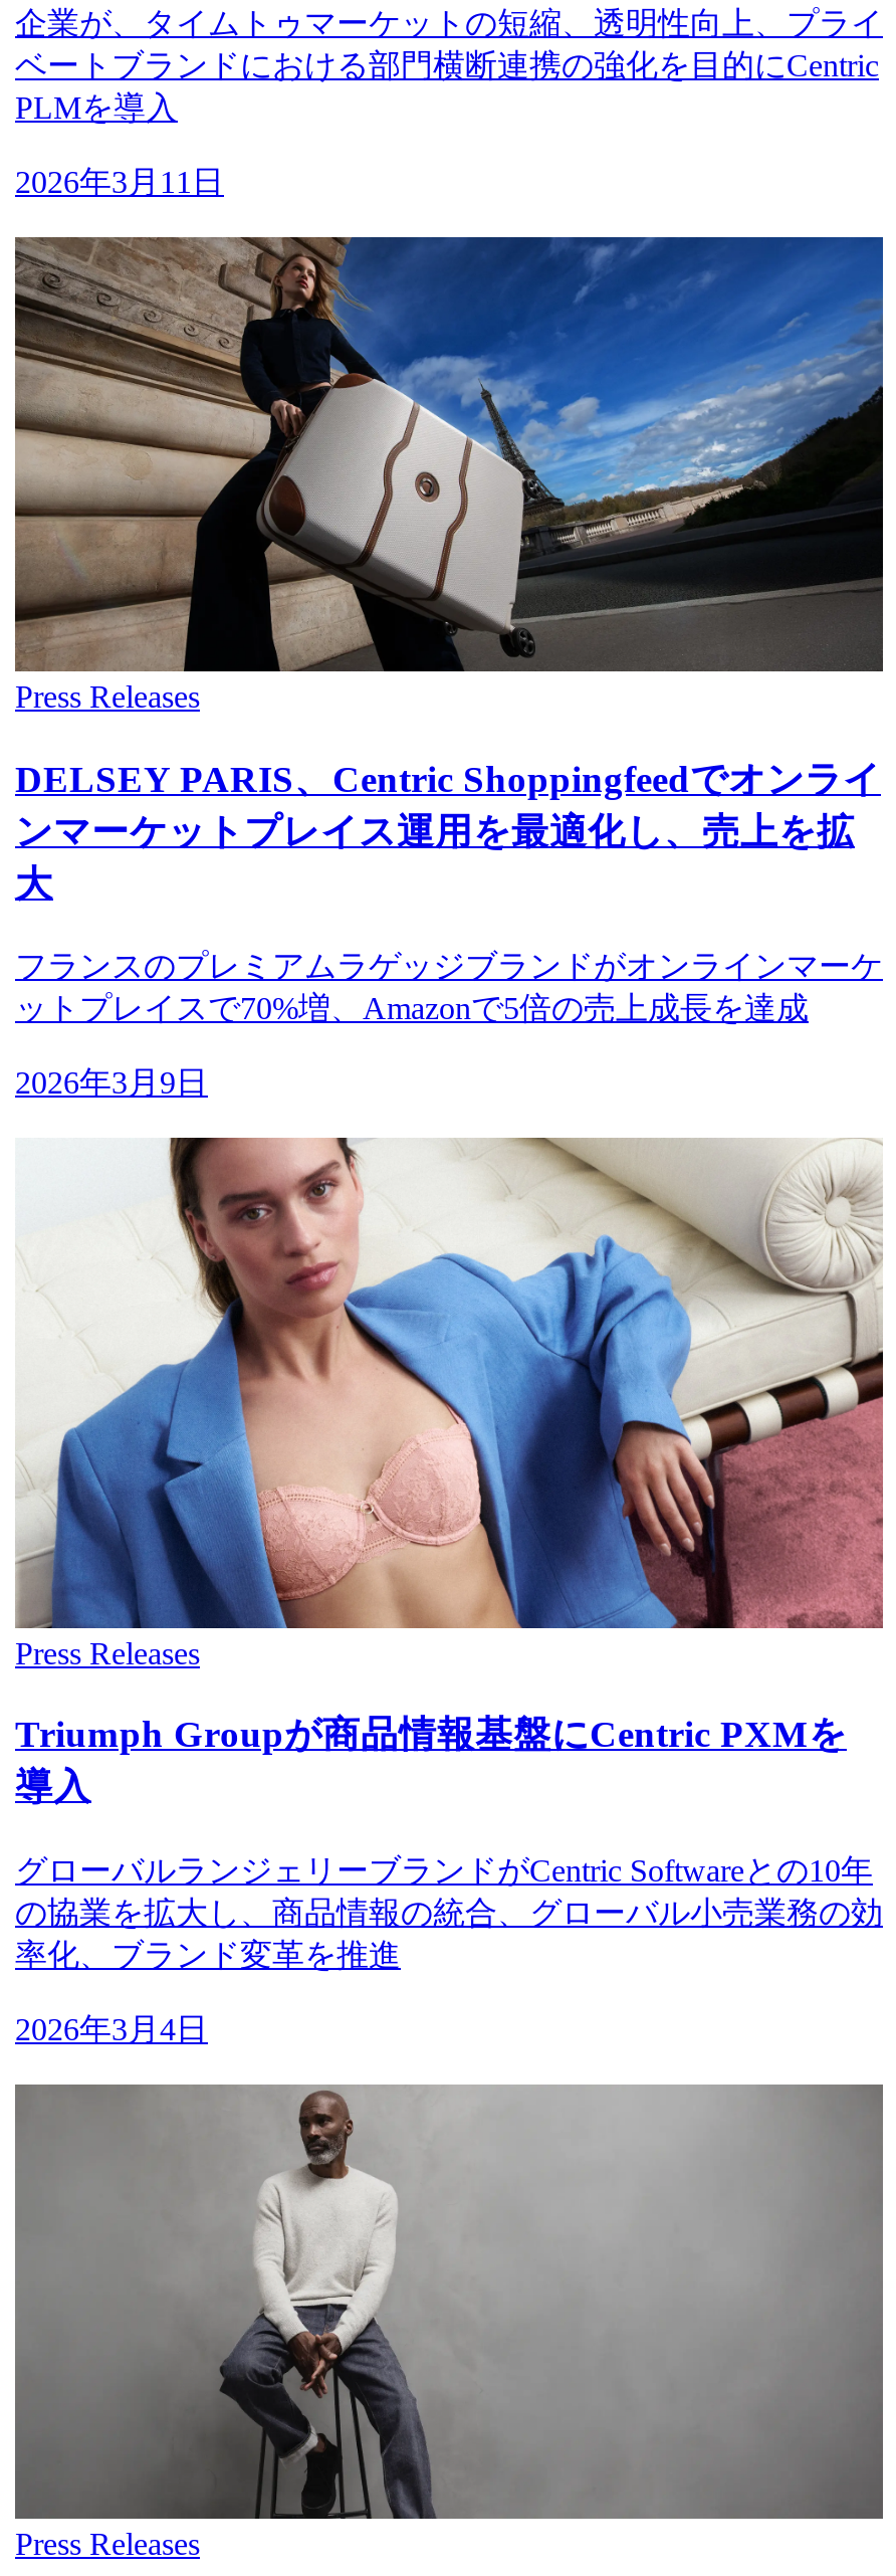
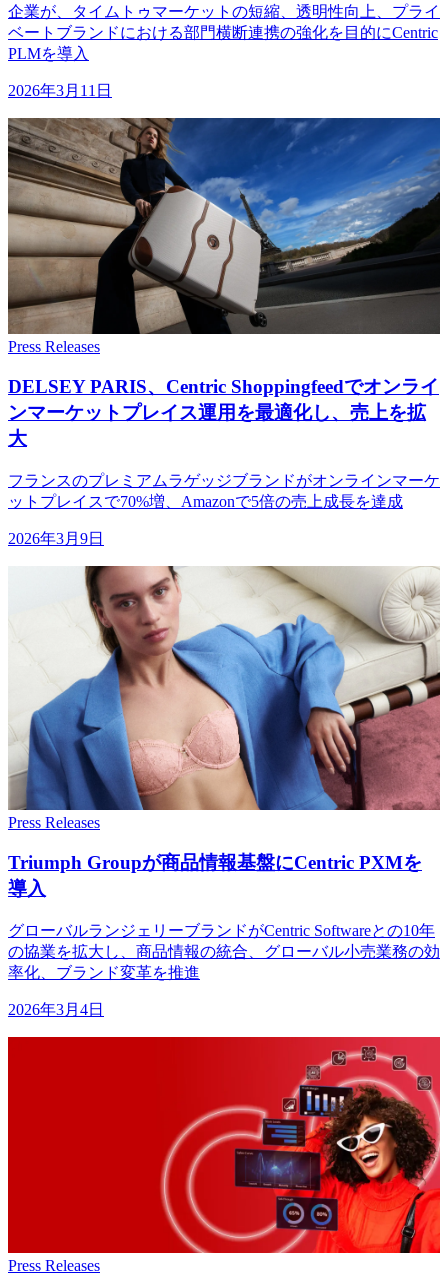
- [image]
+ [image]
